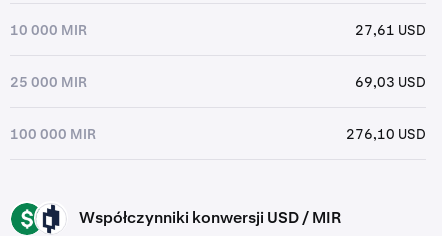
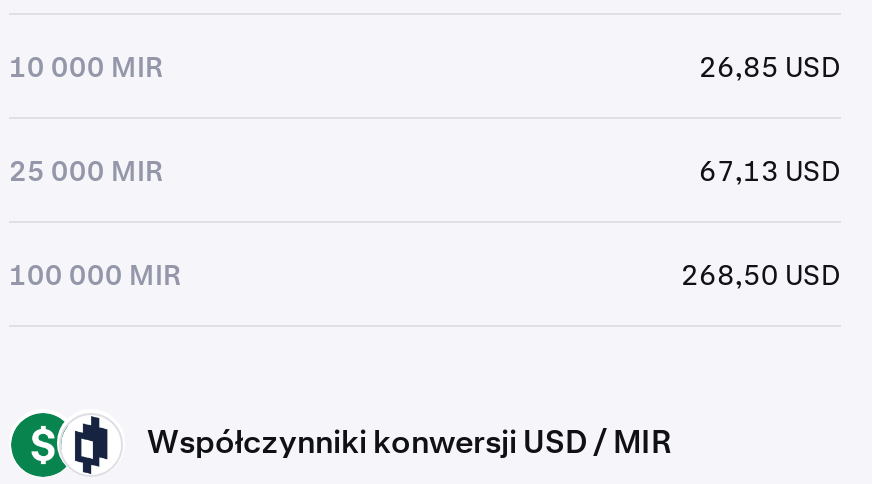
- 27,61 USD
+ 26,85 USD

- 69,03 USD
+ 67,13 USD

- 276,10 USD
+ 268,50 USD
